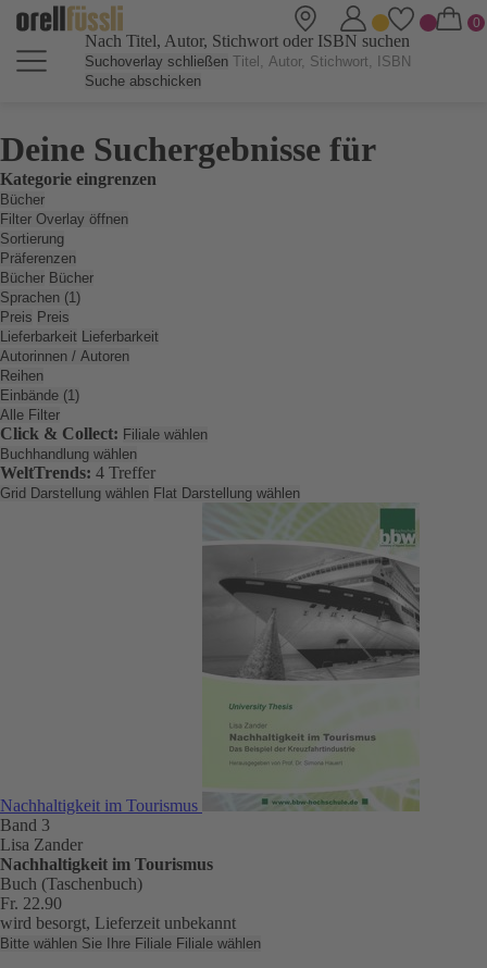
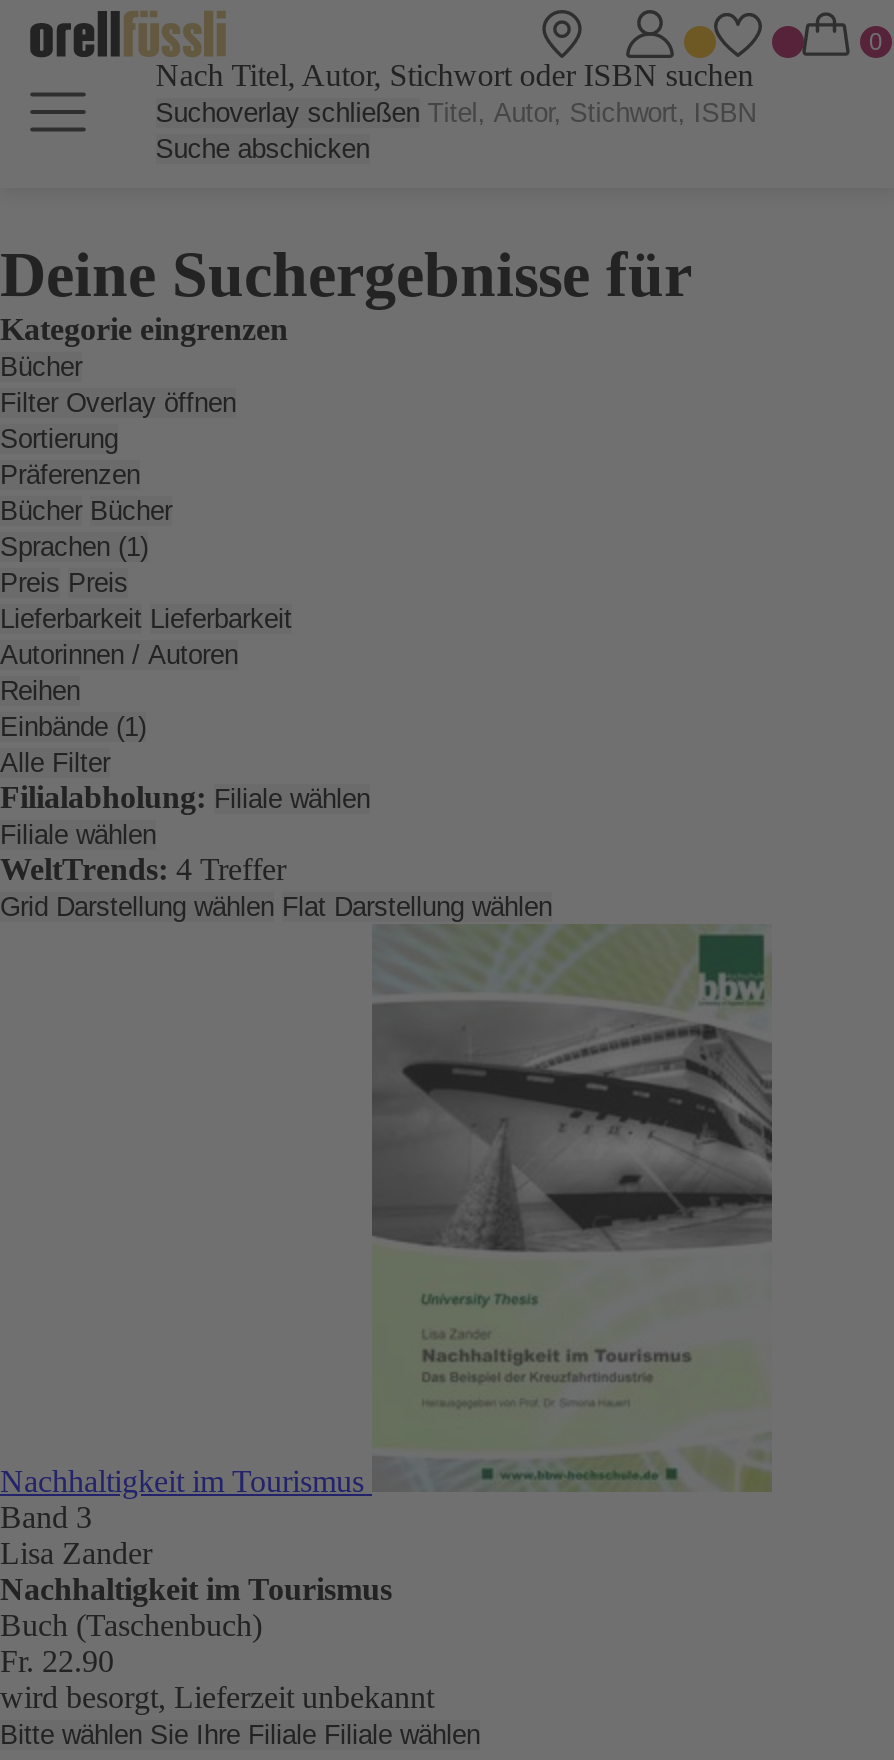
- Click & Collect: Filiale wählen
- Buchhandlung wählen
+ Filialabholung: Filiale wählen
+ Filiale wählen
